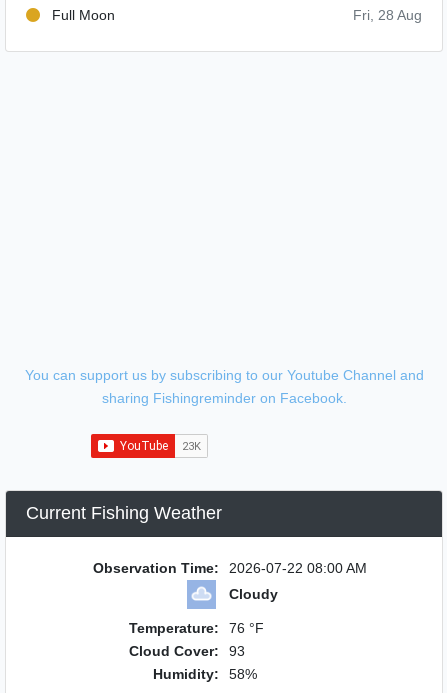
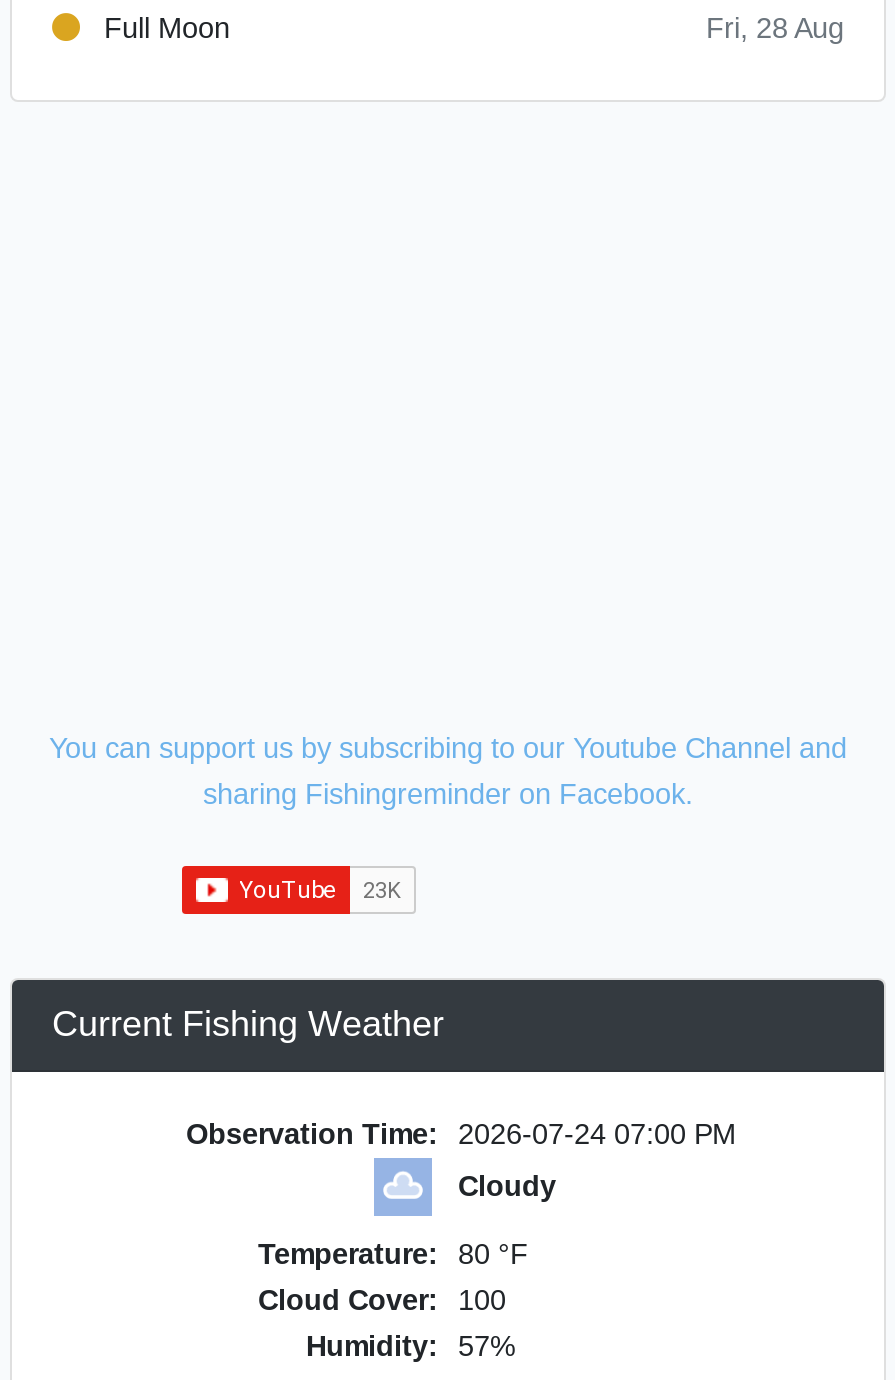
- Observation Time: 2026-07-22 08:00 AM
+ Observation Time: 2026-07-24 07:00 PM

- Temperature: 76 °F
+ Temperature: 80 °F

- Cloud Cover: 93
+ Cloud Cover: 100

- Humidity: 58%
+ Humidity: 57%
